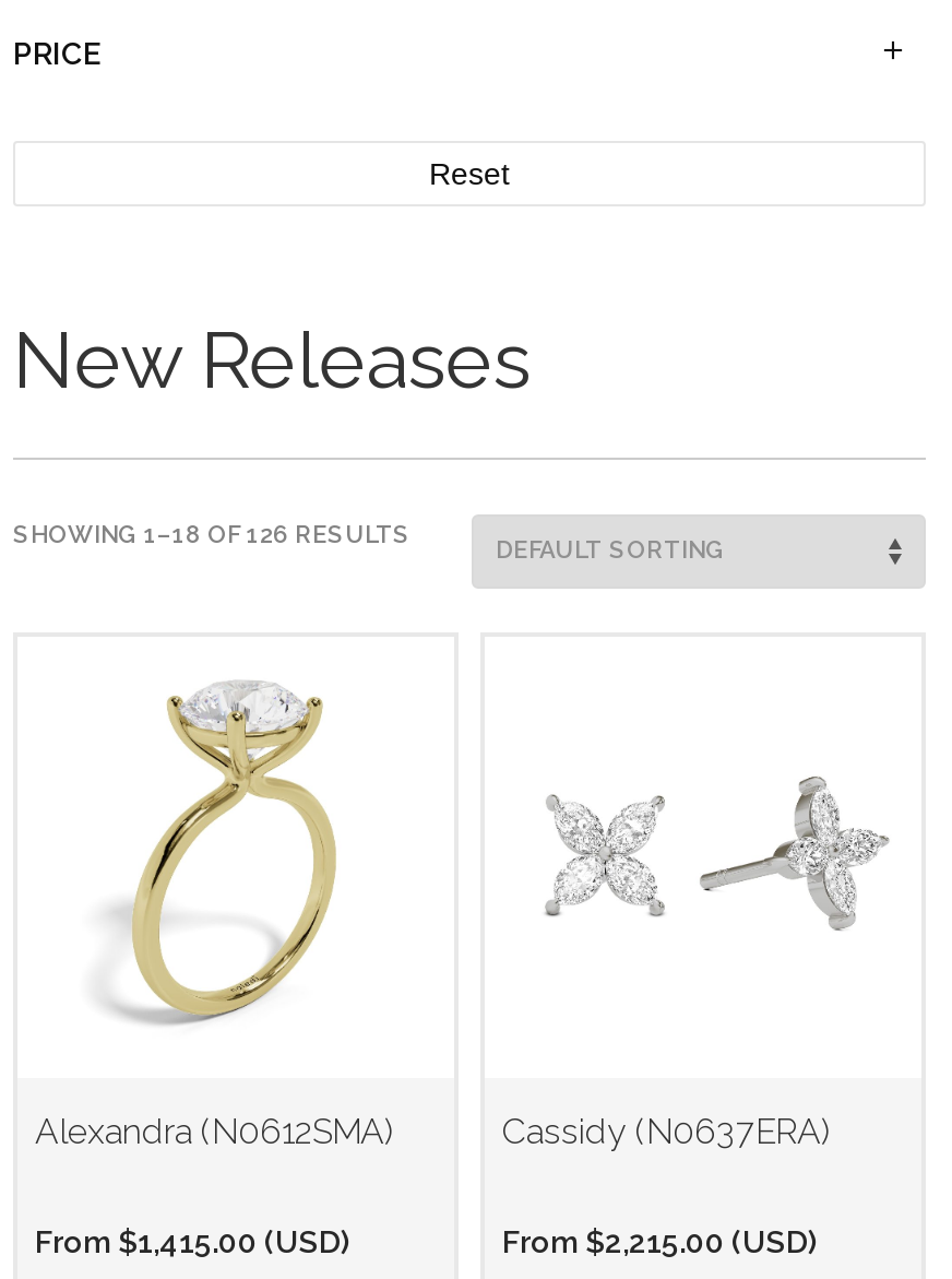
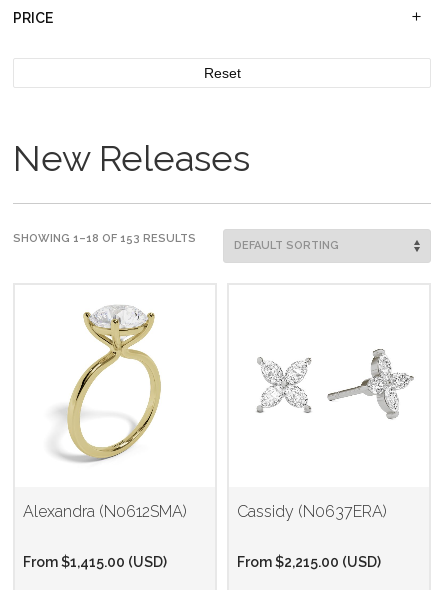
- SHOWING 1–18 OF 126 RESULTS
+ SHOWING 1–18 OF 153 RESULTS
